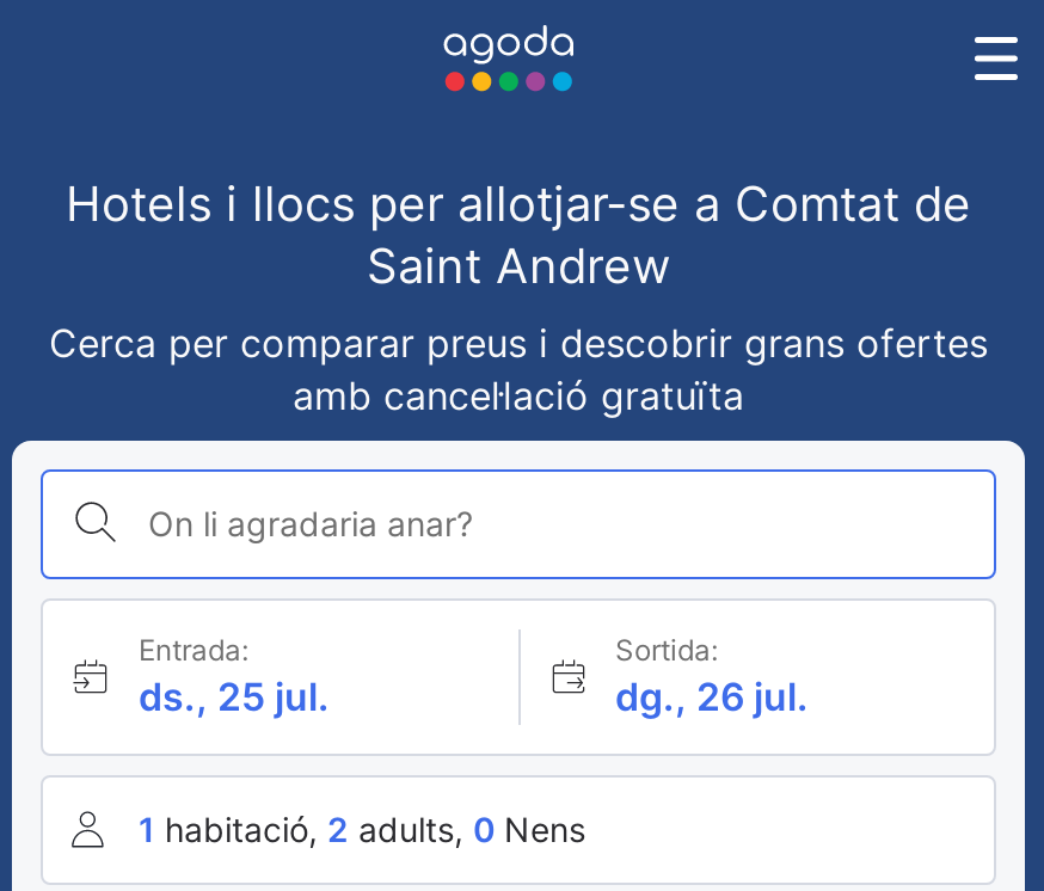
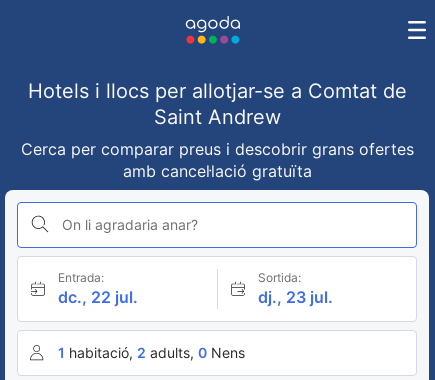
- ds., 25 jul.
+ dc., 22 jul.

- dg., 26 jul.
+ dj., 23 jul.
